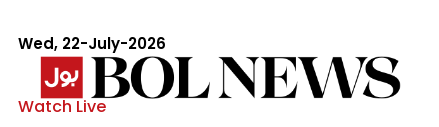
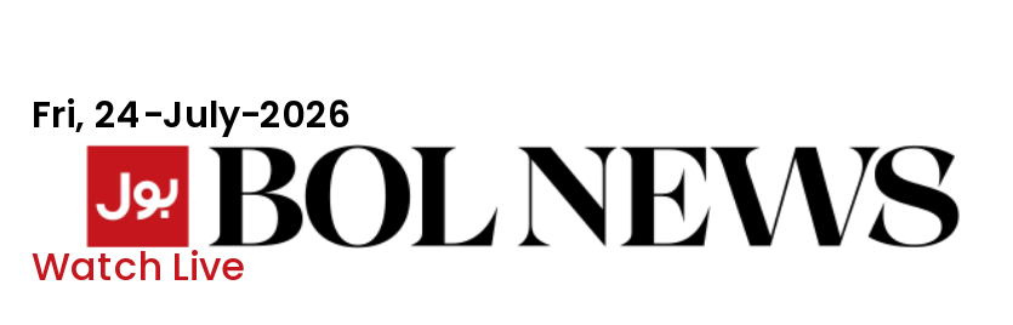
- Wed, 22-July-2026
+ Fri, 24-July-2026
